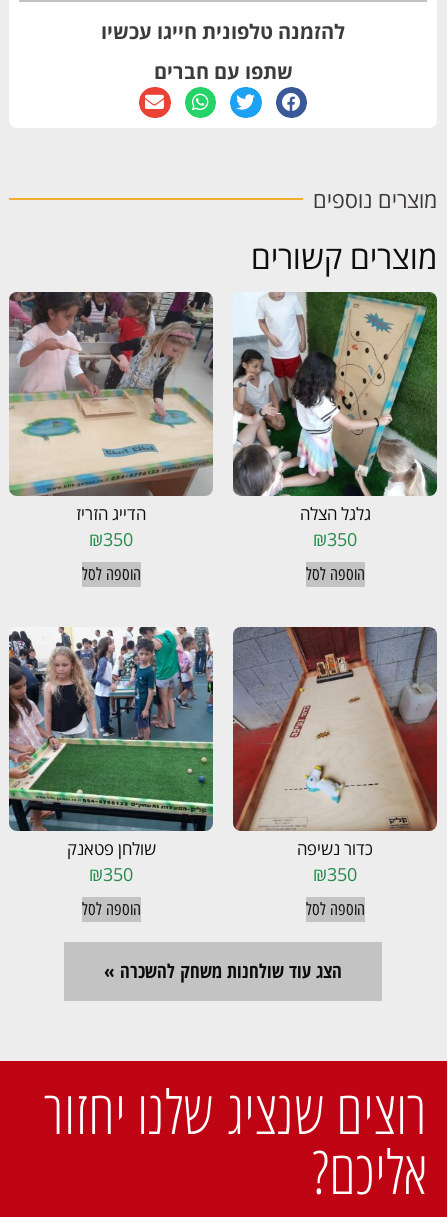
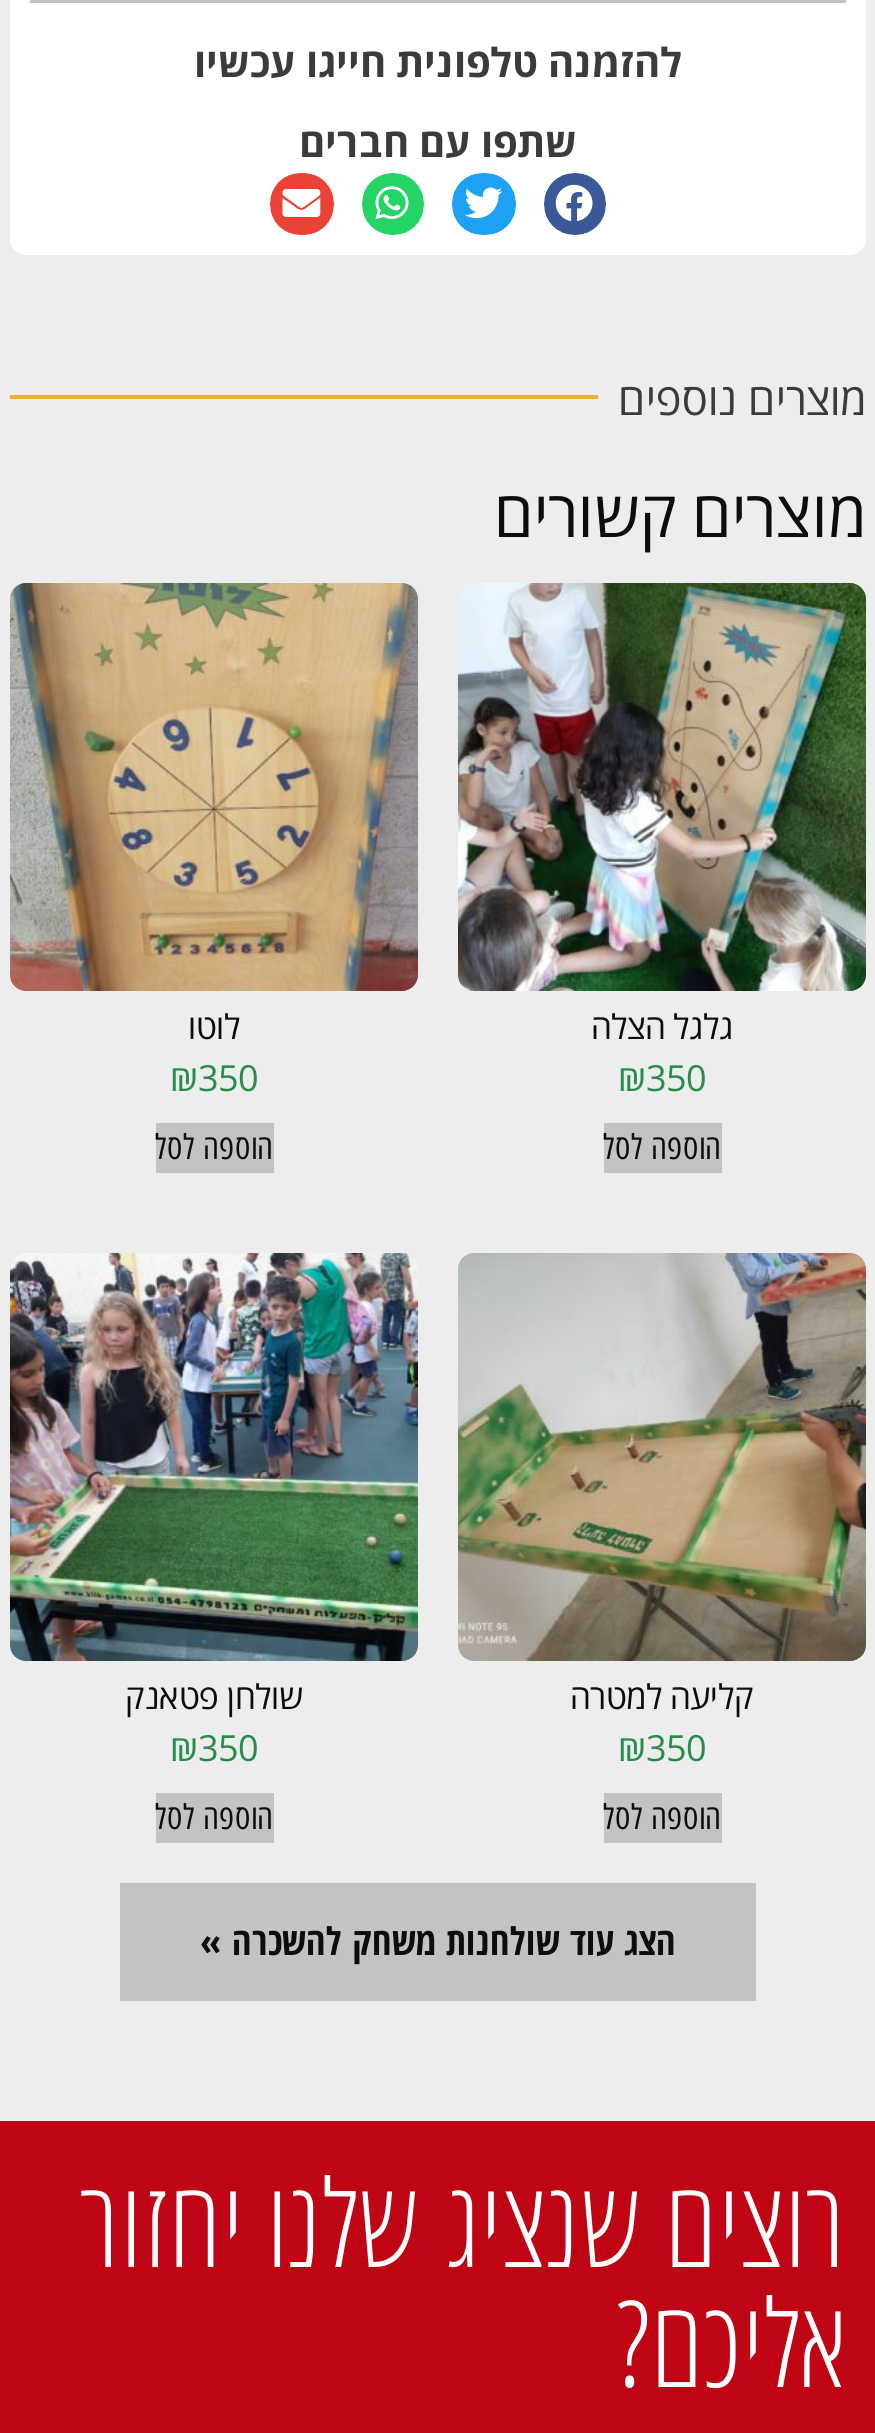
- [image]
- הדייג הזריז
+ [image]
+ לוטו

- [image]
- כדור נשיפה
+ [image]
+ קליעה למטרה
